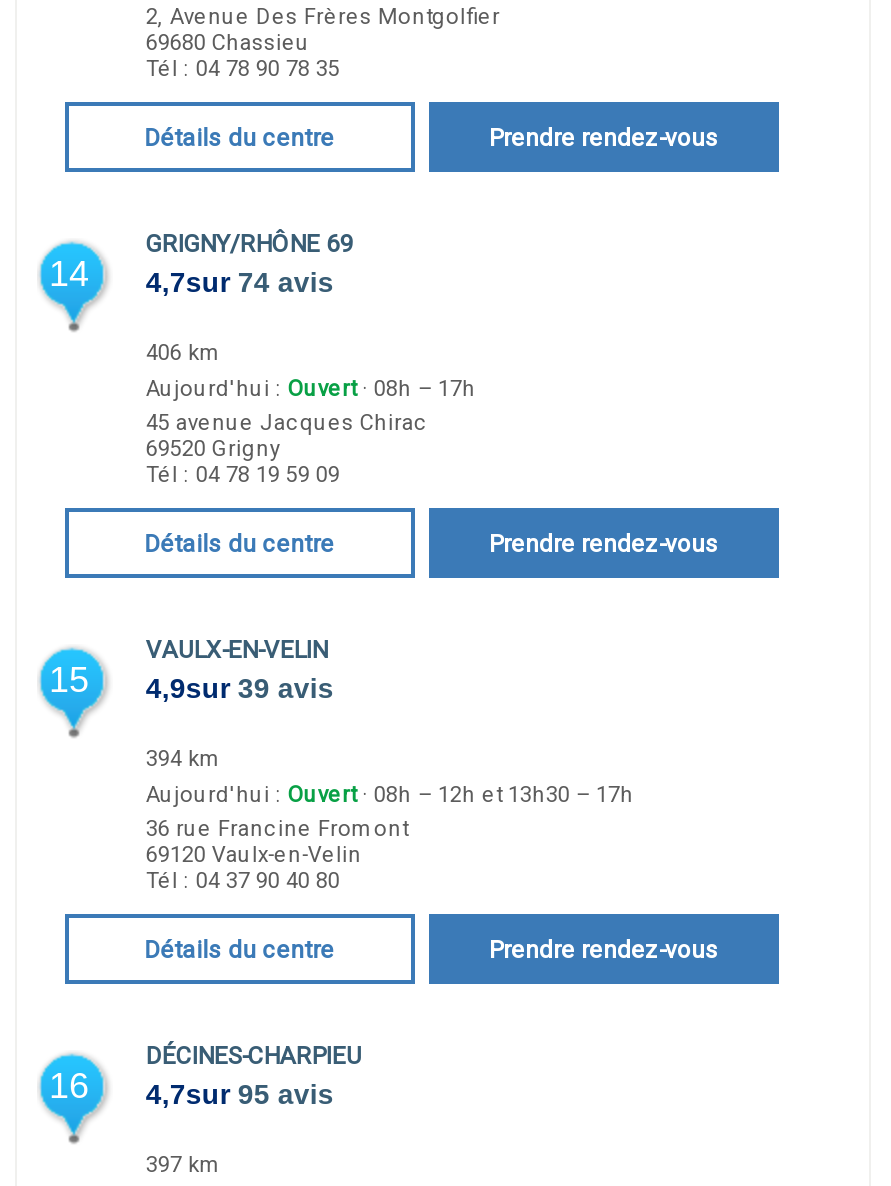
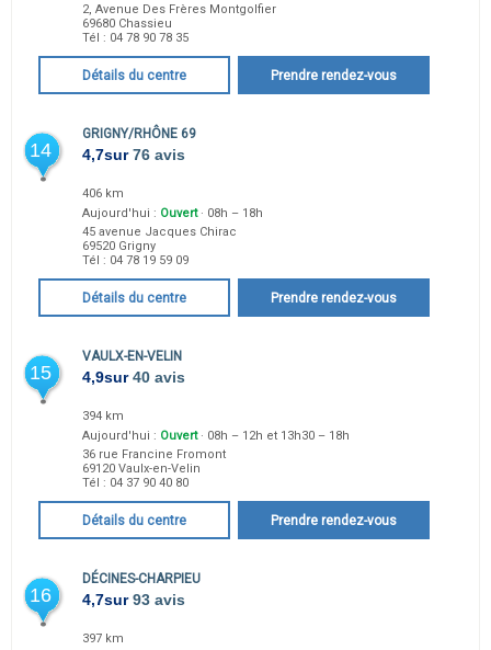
- 14 4,7sur 74 avis
+ 14 4,7sur 76 avis

- Aujourd'hui : Ouvert · 08h – 17h
+ Aujourd'hui : Ouvert · 08h – 18h

- 15 4,9sur 39 avis
+ 15 4,9sur 40 avis

- Aujourd'hui : Ouvert · 08h – 12h et 13h30 – 17h
+ Aujourd'hui : Ouvert · 08h – 12h et 13h30 – 18h

- 16 4,7sur 95 avis
+ 16 4,7sur 93 avis
